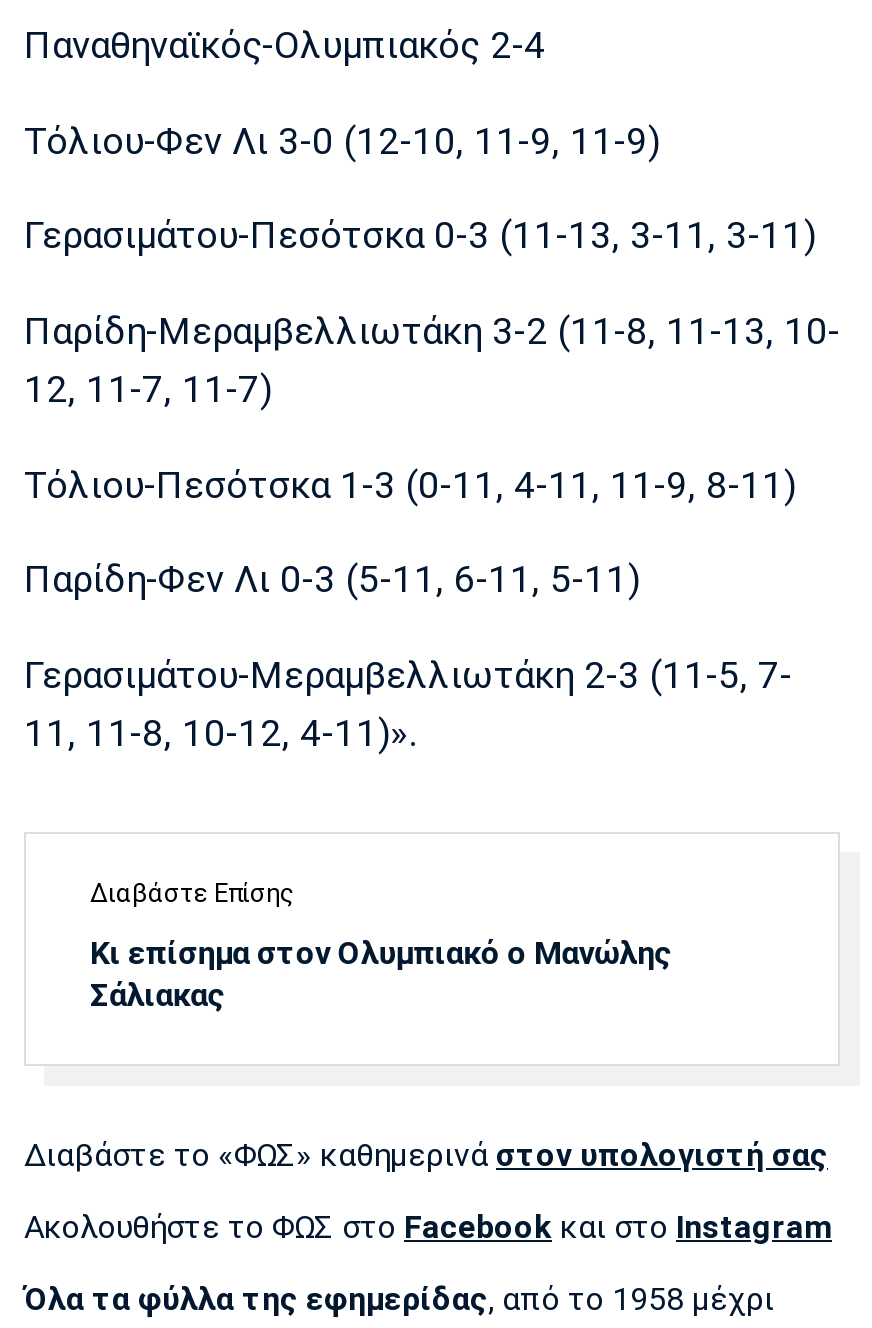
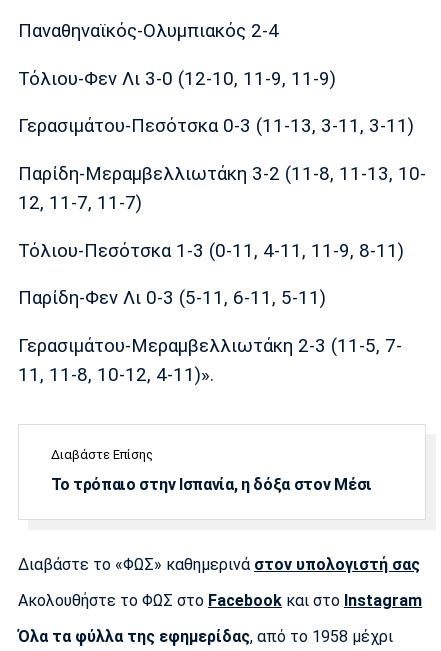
- Κι επίσημα στον Ολυμπιακό ο Μανώλης
- Σάλιακας
+ Το τρόπαιο στην Ισπανία, η δόξα στον Μέσι
